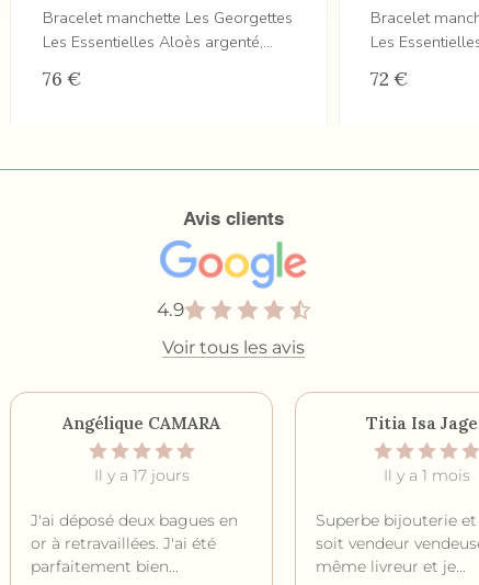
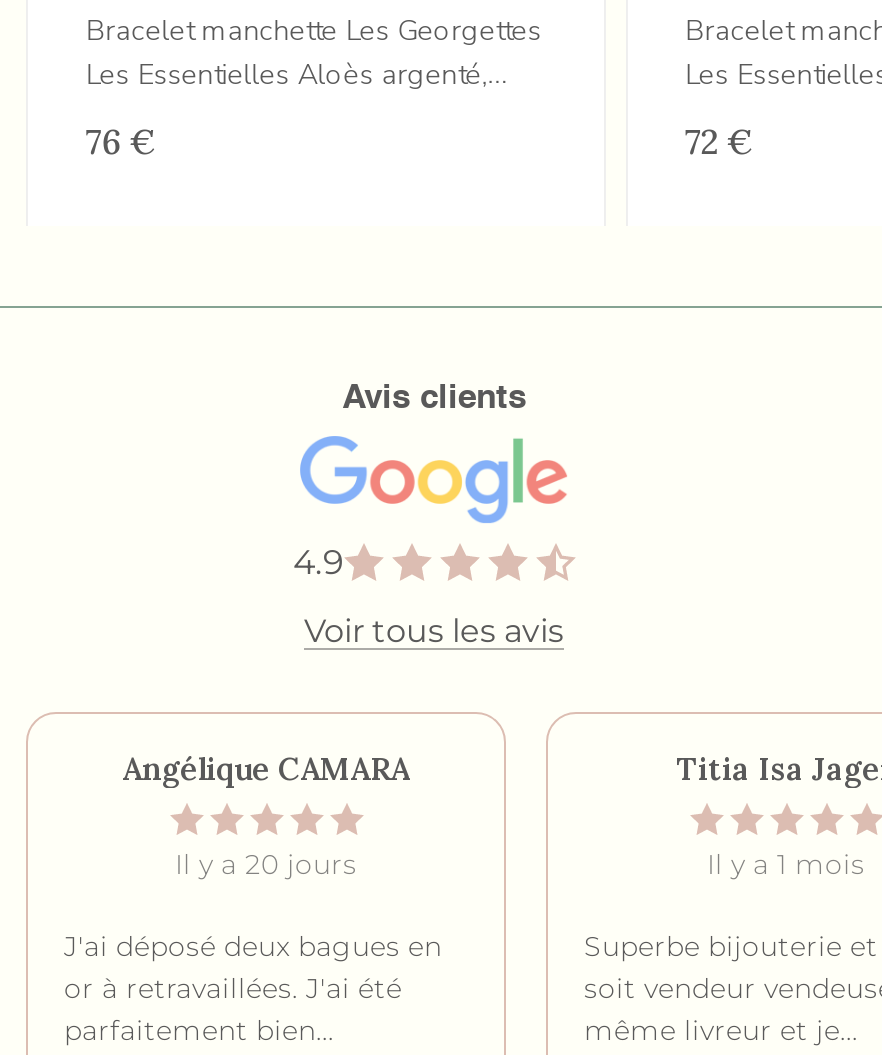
- Il y a 17 jours
+ Il y a 20 jours
